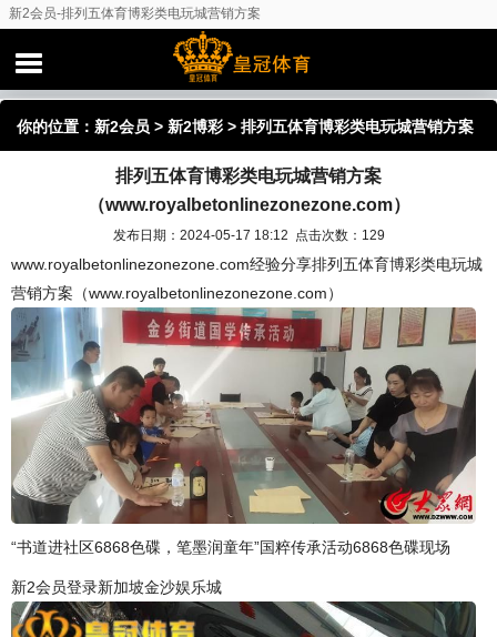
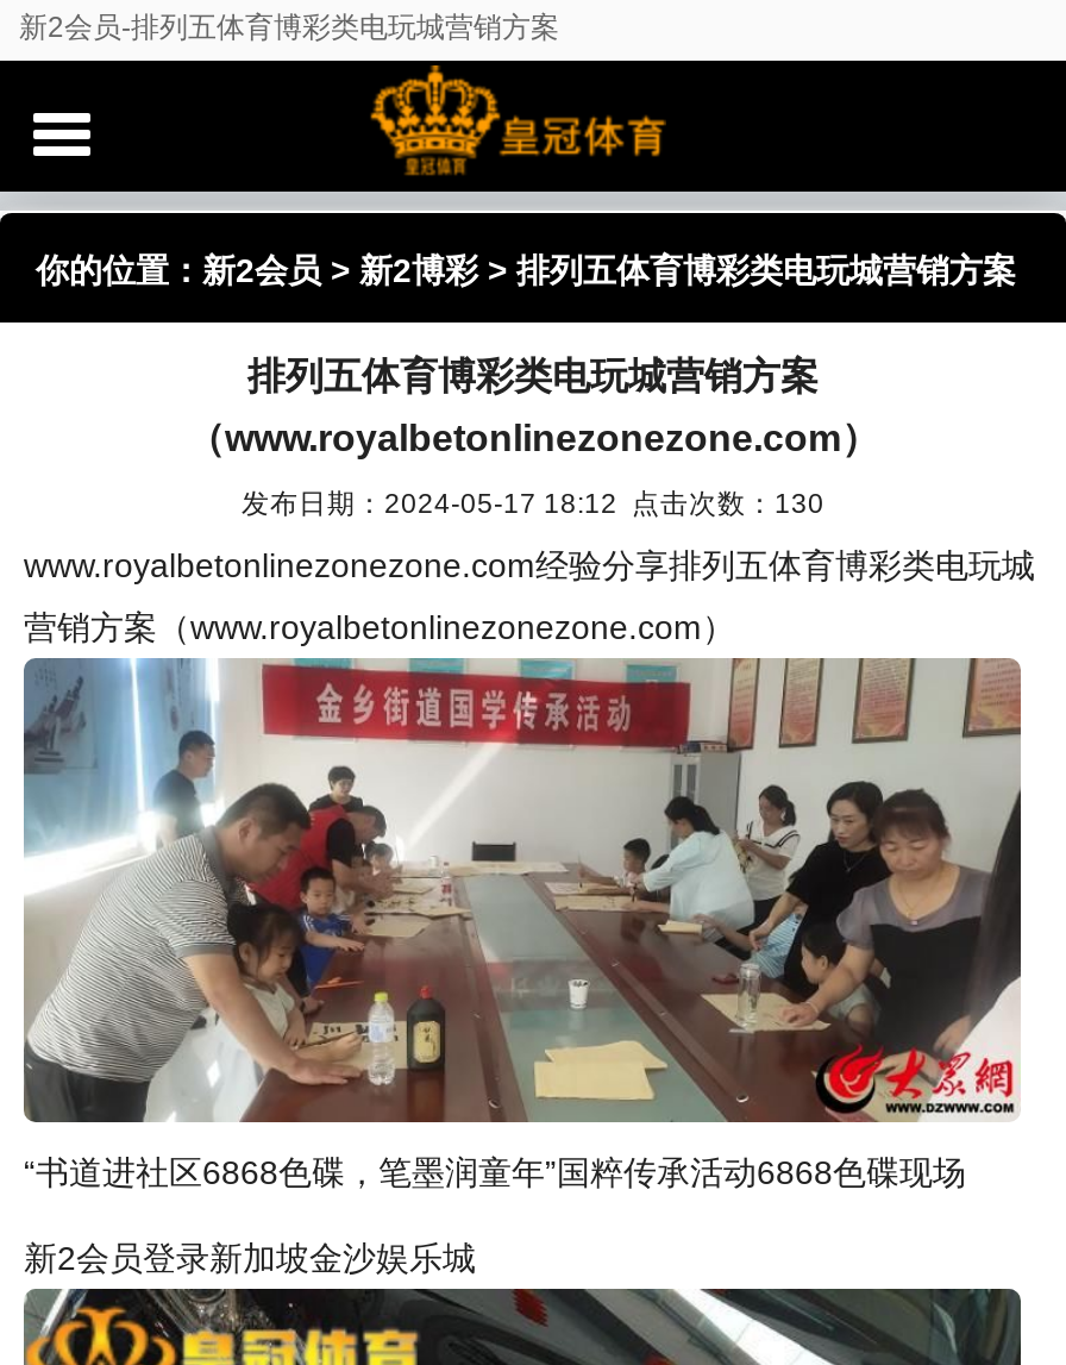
- 发布日期：2024-05-17 18:12 点击次数：129
+ 发布日期：2024-05-17 18:12 点击次数：130
